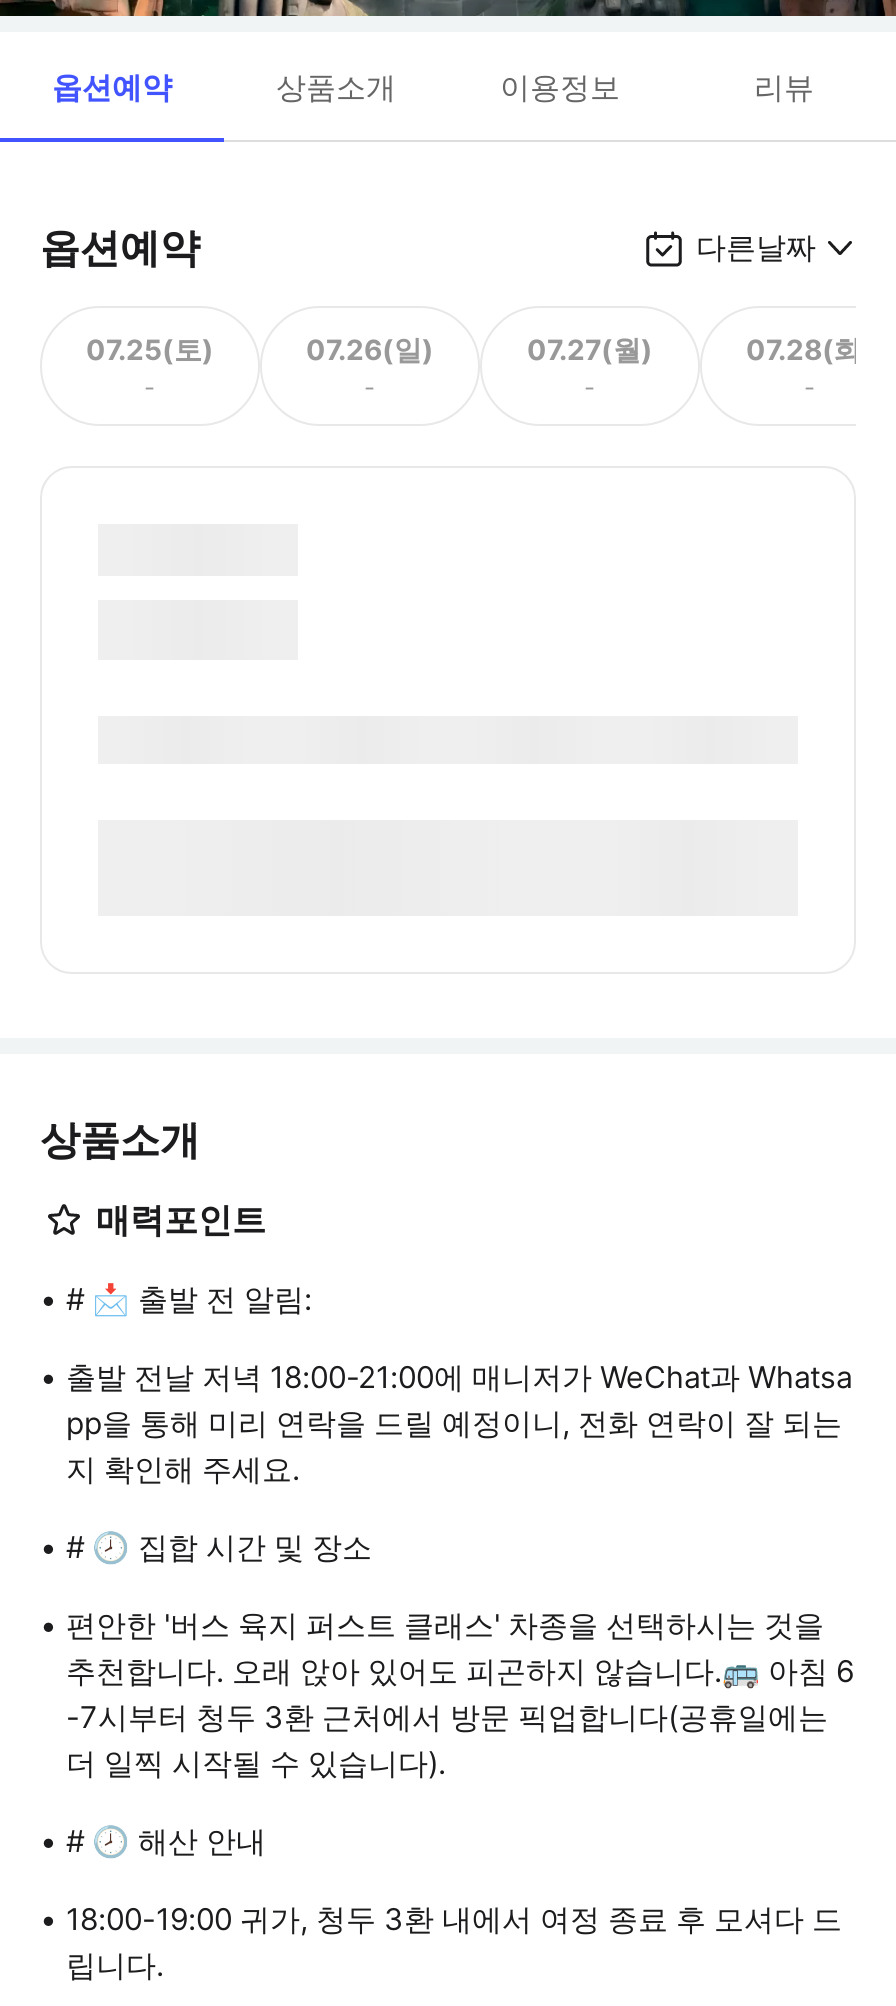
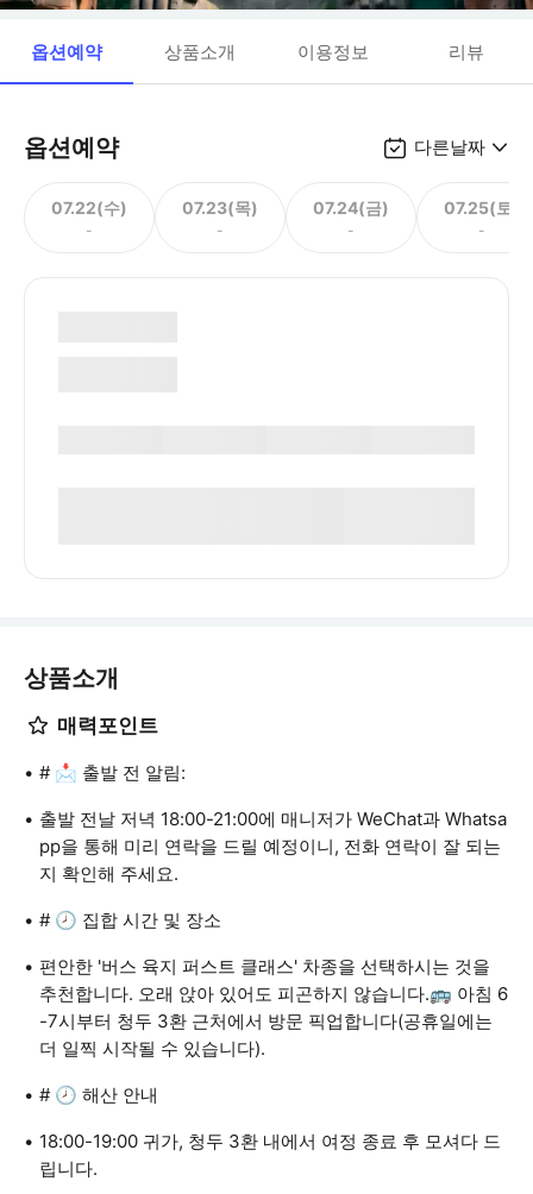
- 07.25(토)
+ 07.22(수)

- 07.26(일)
+ 07.23(목)

- 07.27(월)
+ 07.24(금)

- 07.28(화)
+ 07.25(토)
